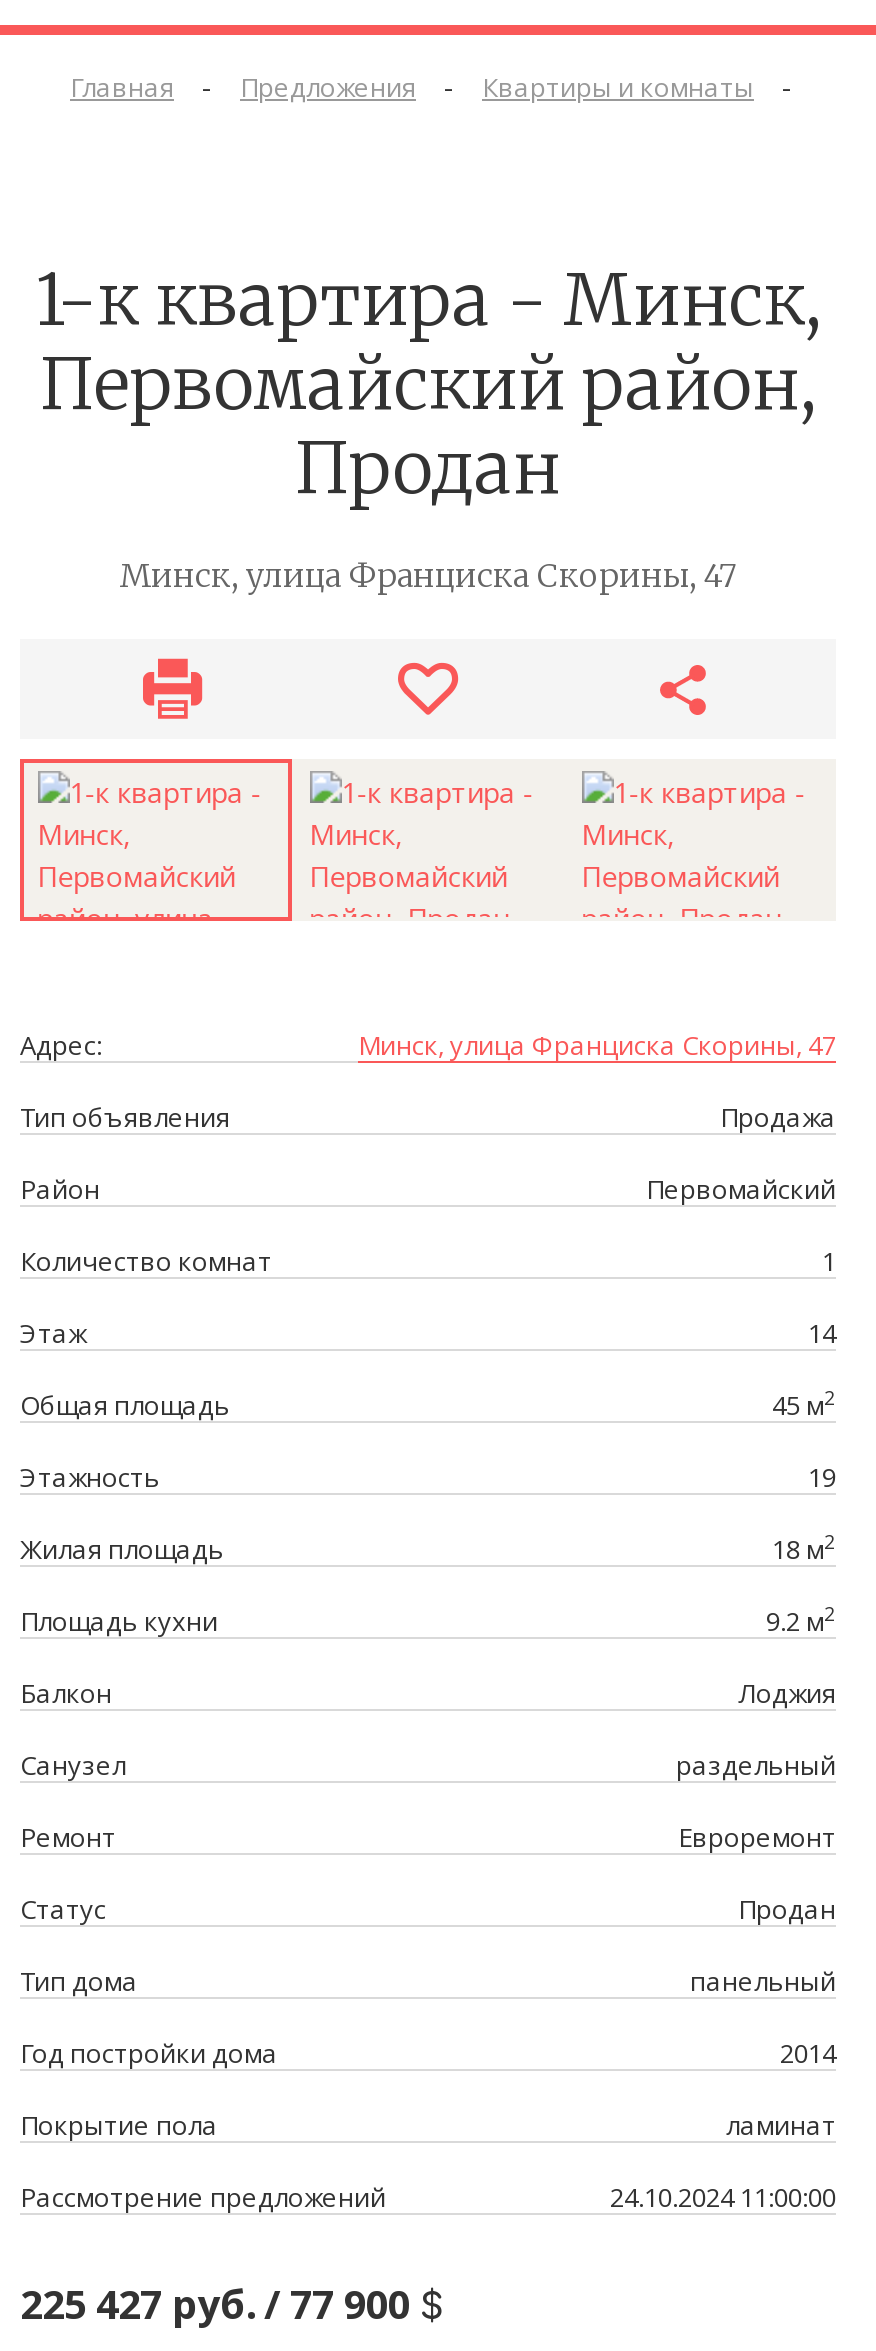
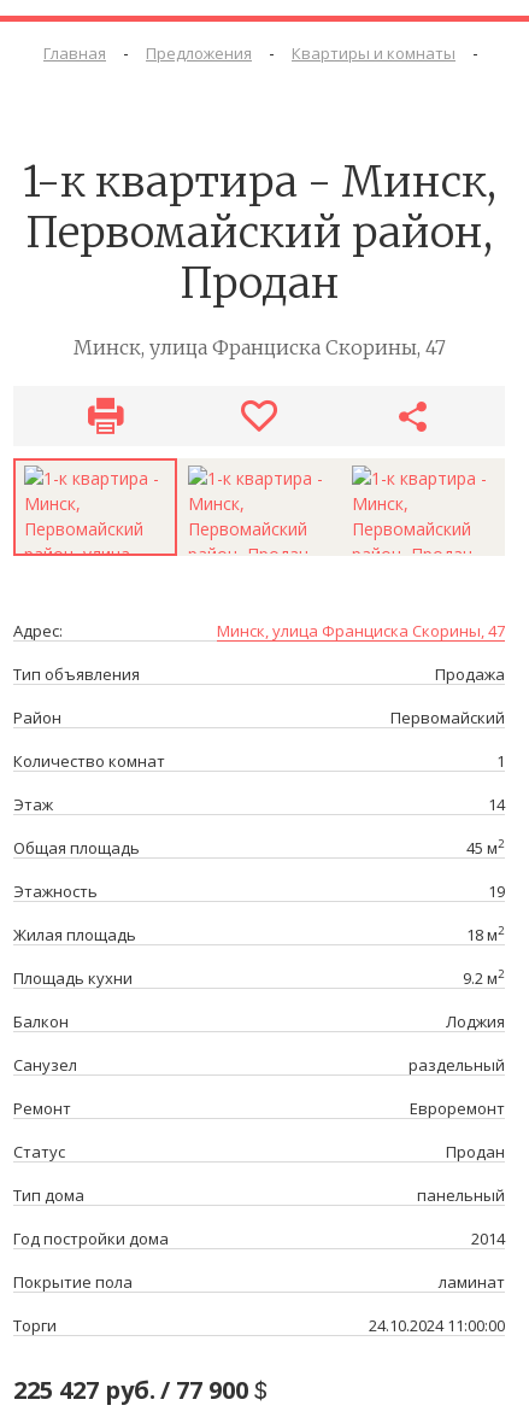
- Рассмотрение предложений
+ Торги
